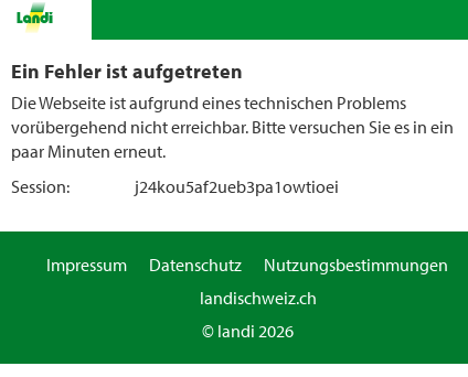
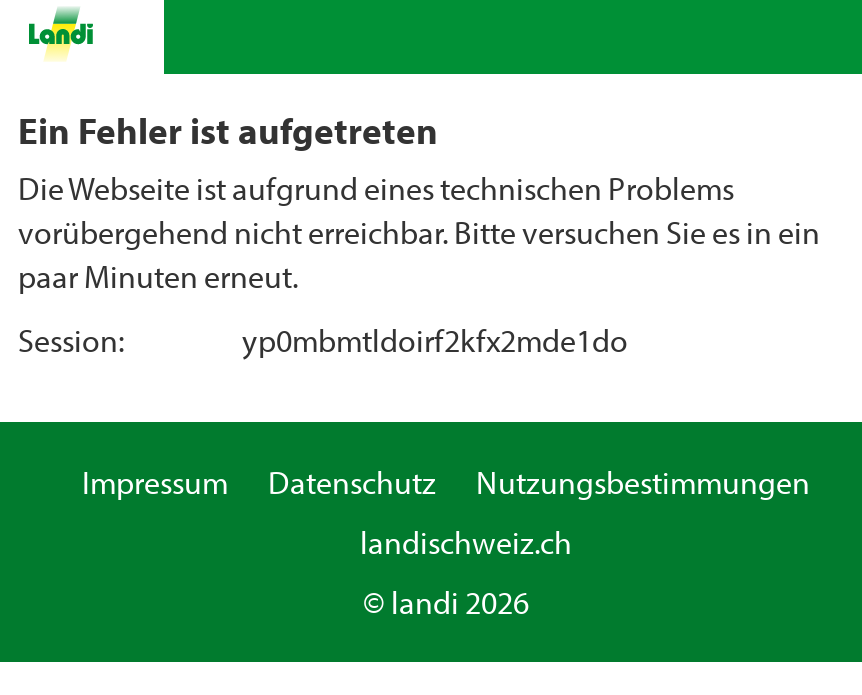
- j24kou5af2ueb3pa1owtioei
+ yp0mbmtldoirf2kfx2mde1do
